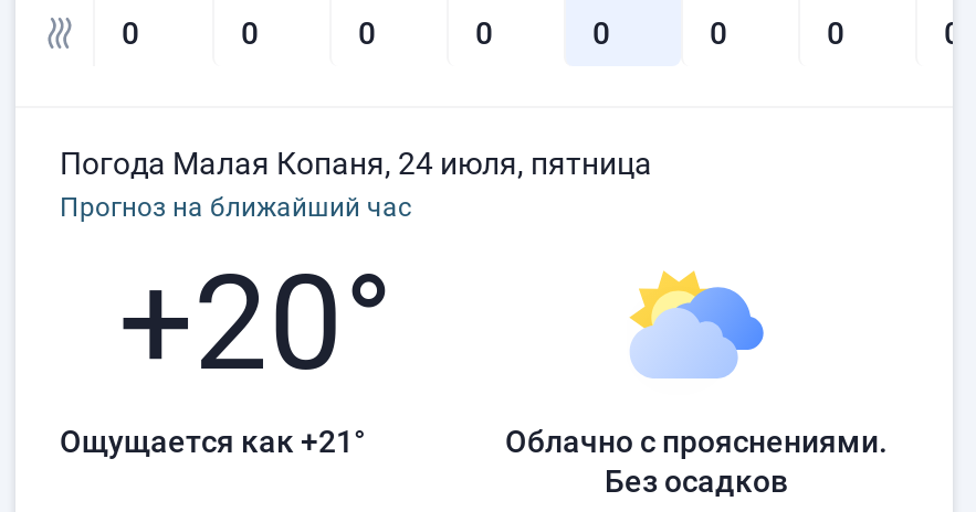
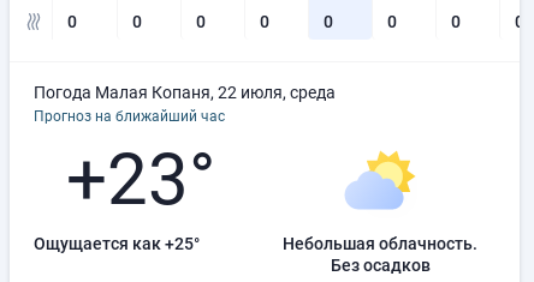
- Погода Малая Копаня, 24 июля, пятница
+ Погода Малая Копаня, 22 июля, среда

- [image]
- +20°
- Ощущается как +21°
- облачно с прояснениями.
+ [image]
+ +23°
+ Ощущается как +25°
+ небольшая облачность.
